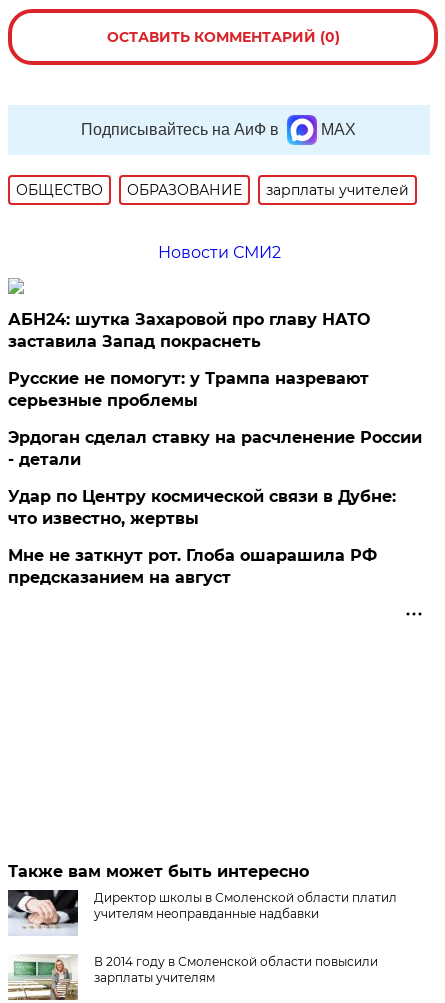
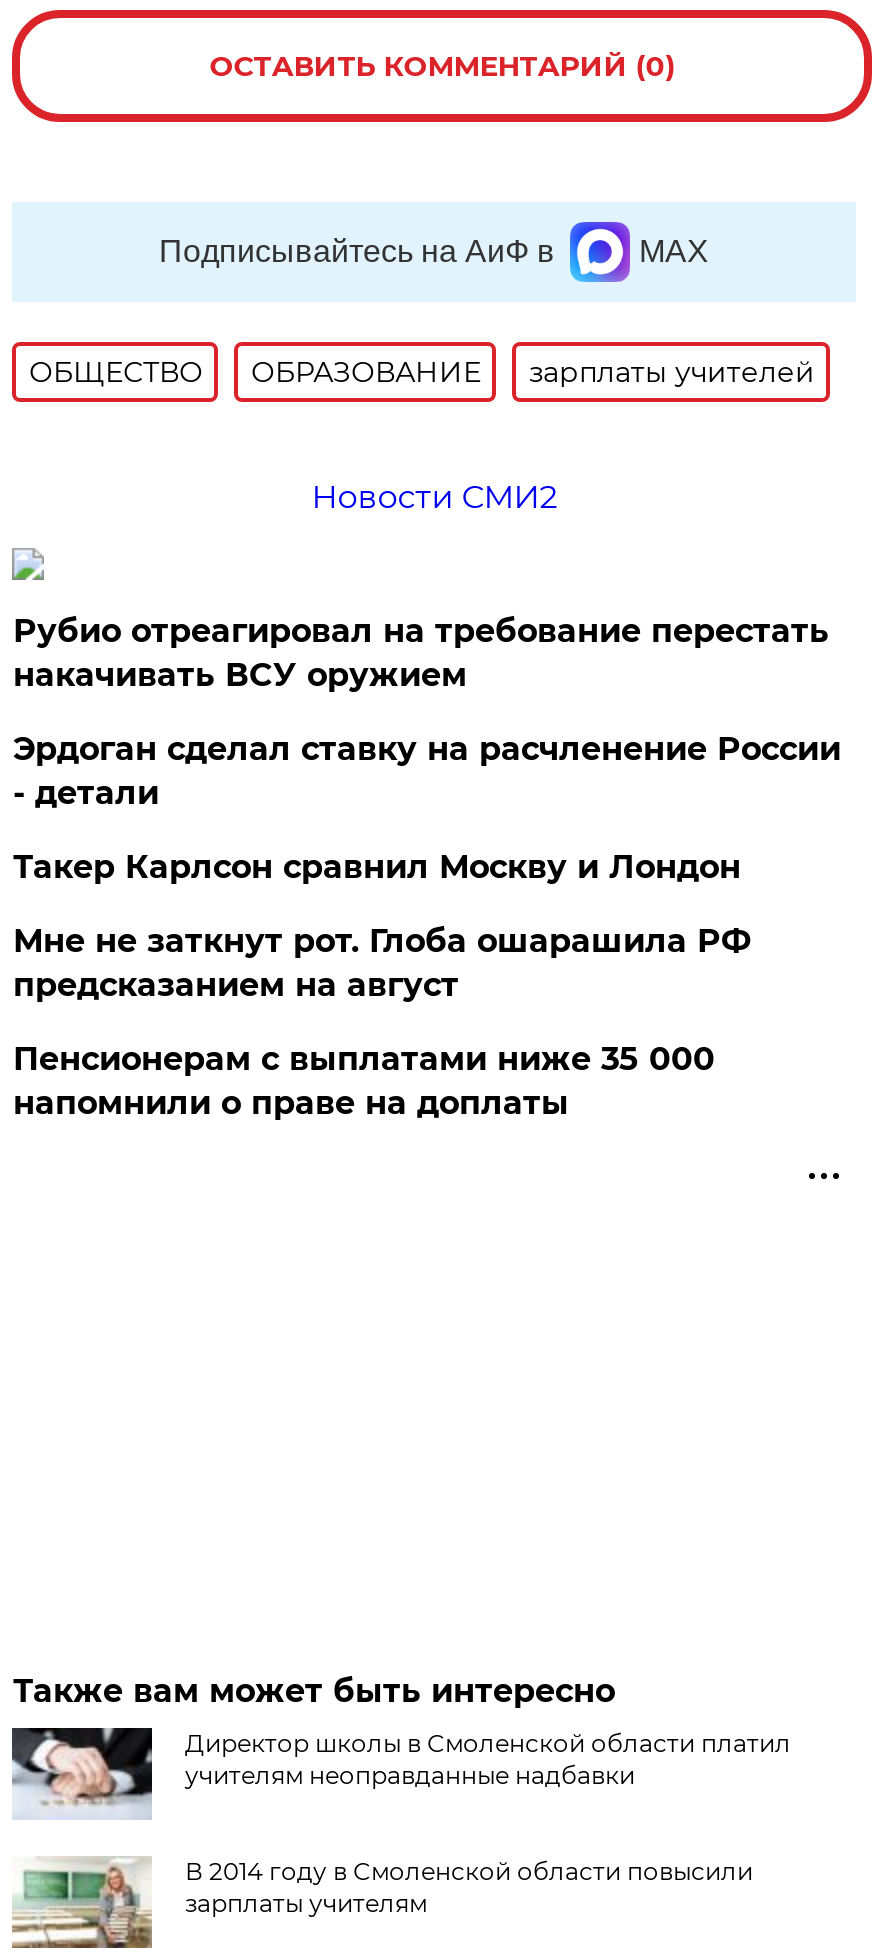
- АБН24: шутка Захаровой про главу НАТО
- заставила Запад покраснеть
- Русские не помогут: у Трампа назревают
- серьезные проблемы
+ Рубио отреагировал на требование перестать
+ накачивать ВСУ оружием

moved up: Эрдоган сделал ставку на расчленение России | - детали

- Удар по Центру космической связи в Дубне:
- что известно, жертвы
+ Такер Карлсон сравнил Москву и Лондон

moved up: Мне не заткнут рот. Глоба ошарашила РФ | предсказанием на август

+ Пенсионерам с выплатами ниже 35 000
+ напомнили о праве на доплаты
